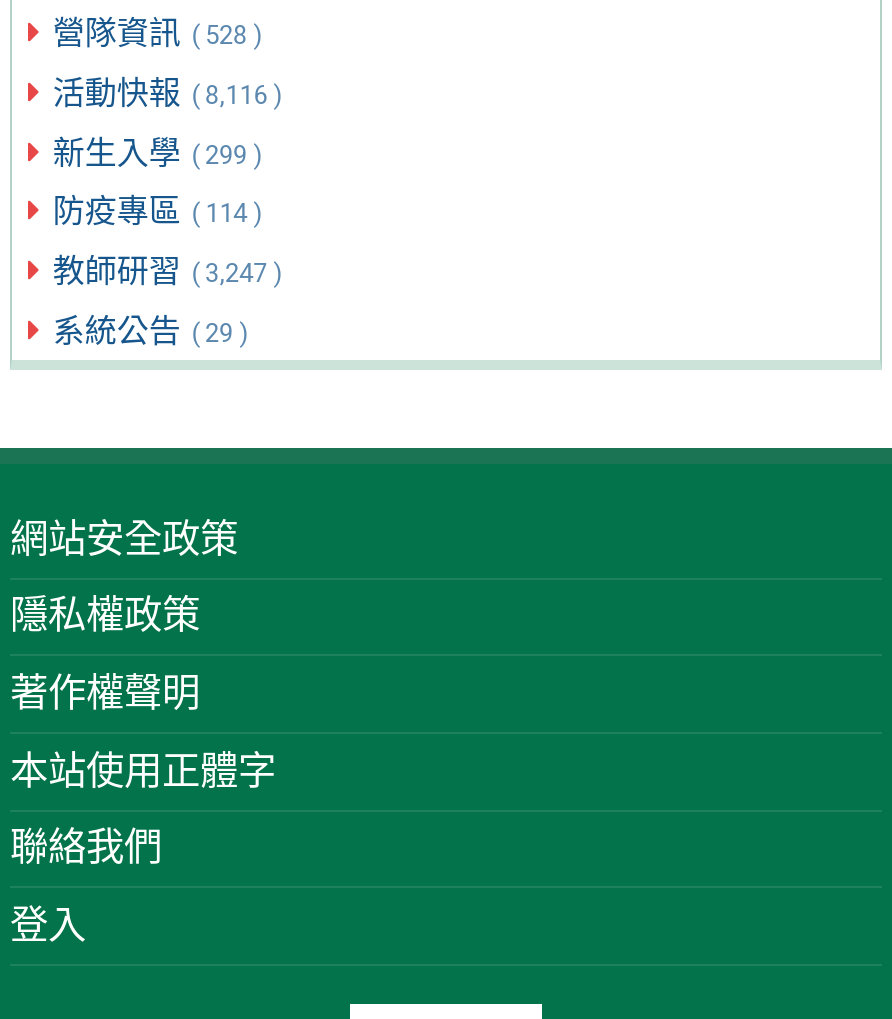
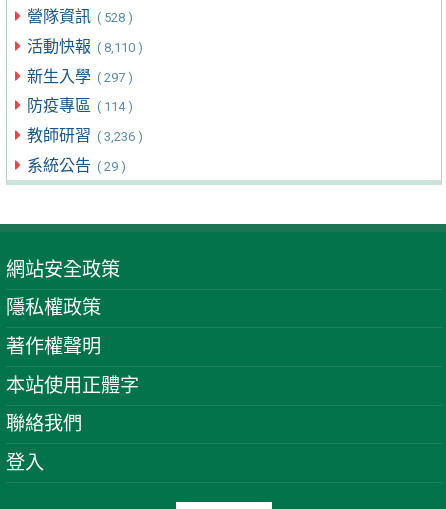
- 活動快報 ( 8,116 )
+ 活動快報 ( 8,110 )

- 新生入學 ( 299 )
+ 新生入學 ( 297 )

- 教師研習 ( 3,247 )
+ 教師研習 ( 3,236 )
